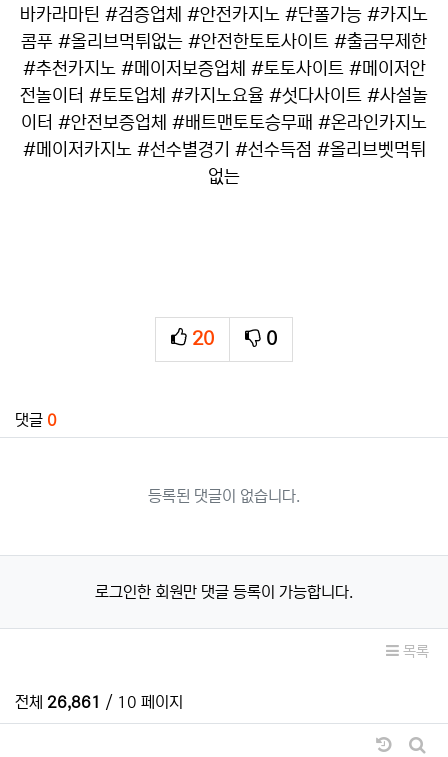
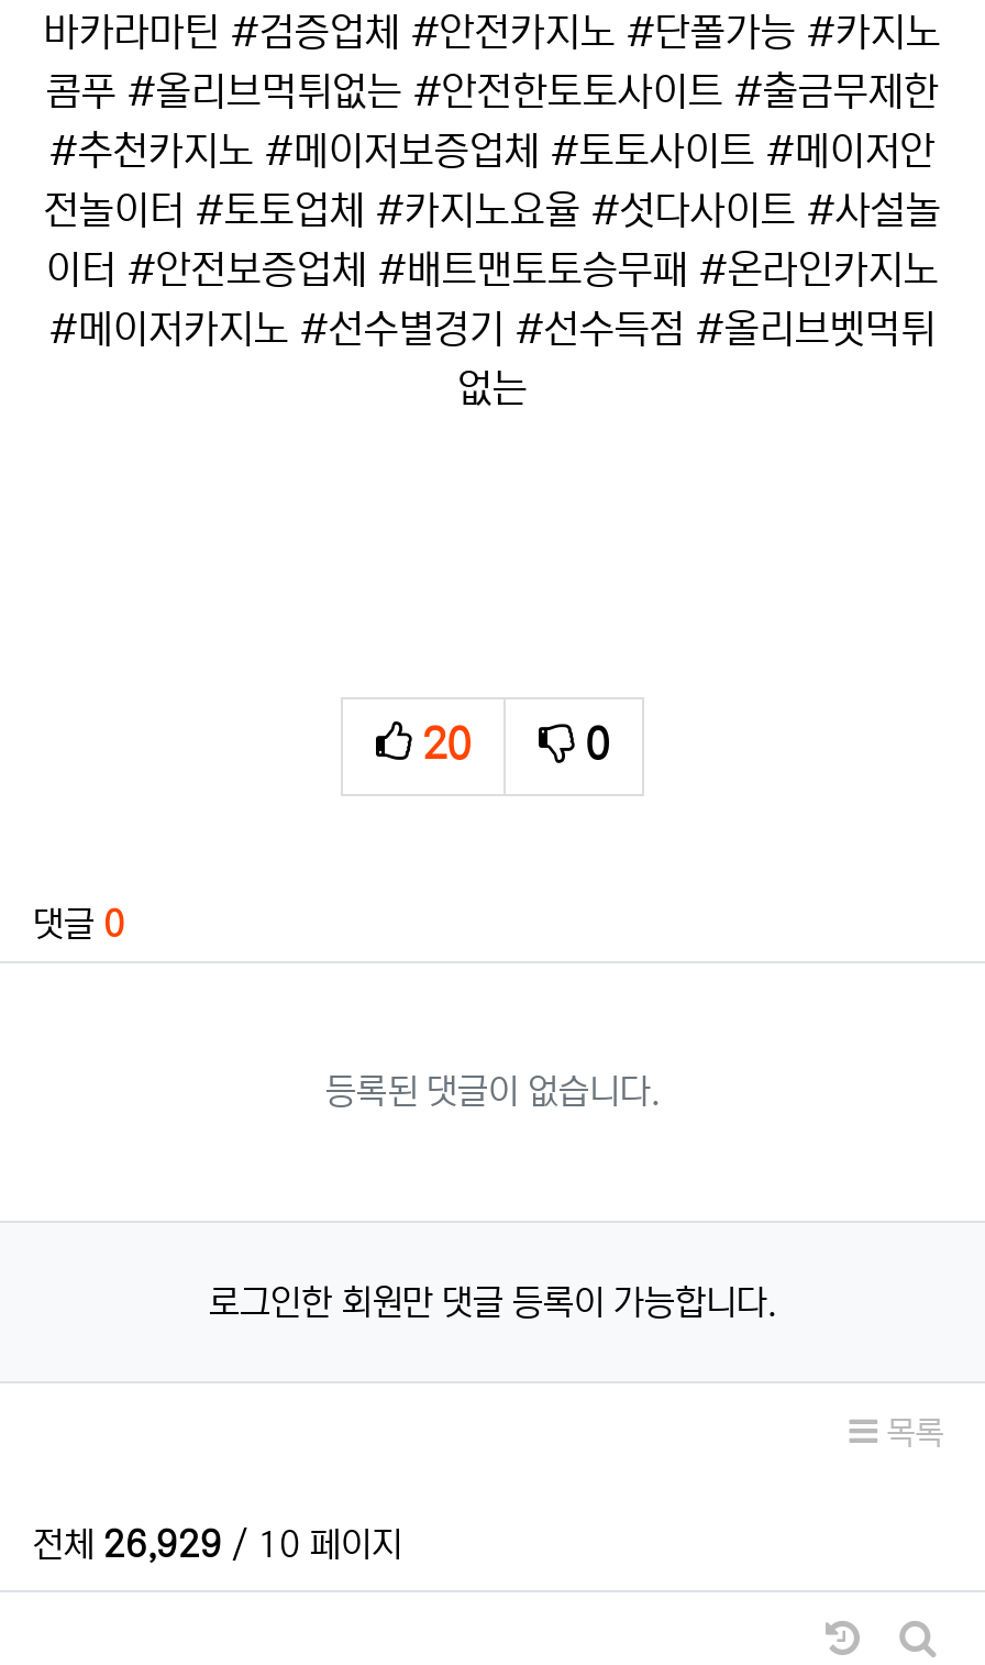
- 전체 26,861 / 10 페이지
+ 전체 26,929 / 10 페이지
